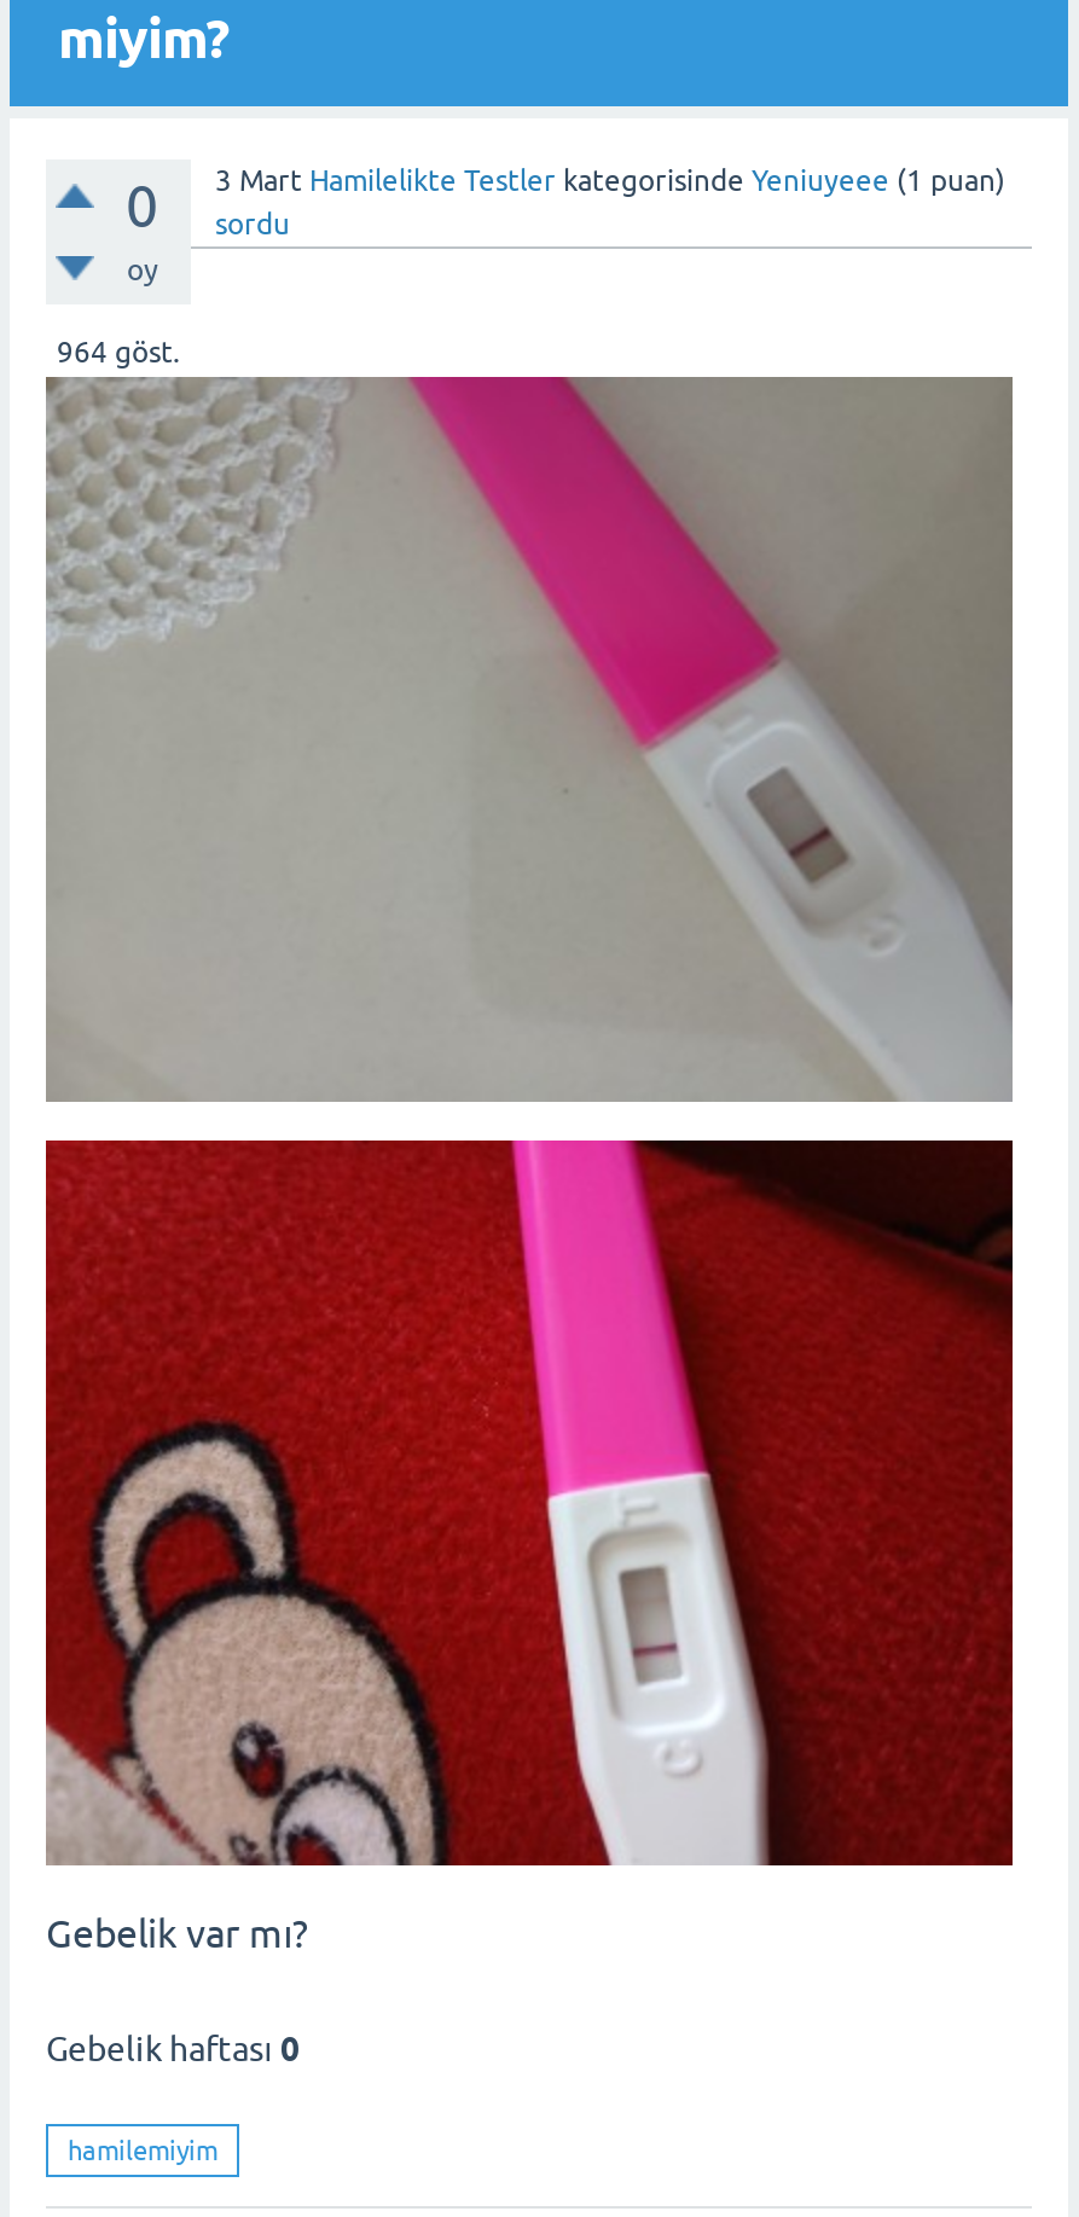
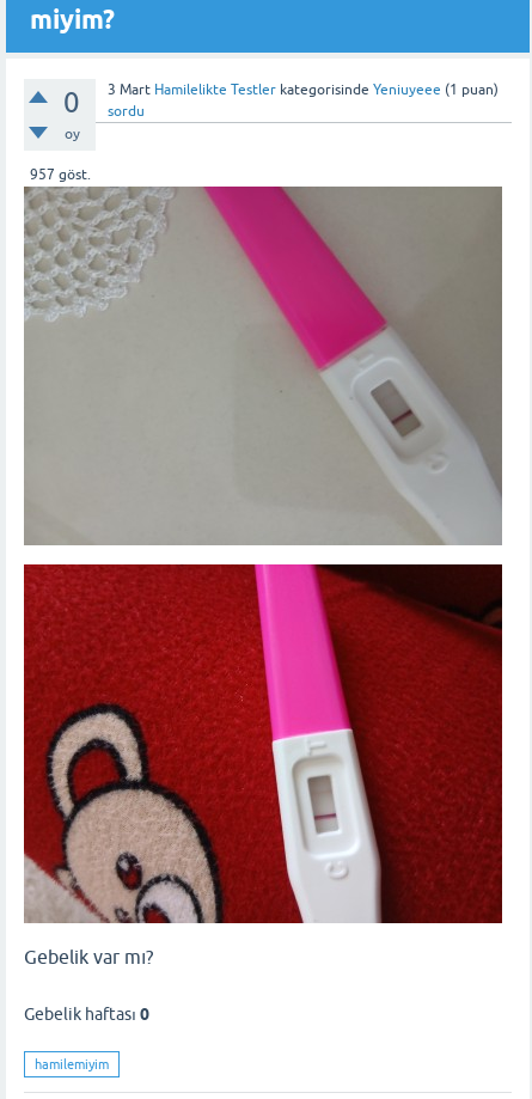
- 964 göst.
+ 957 göst.
